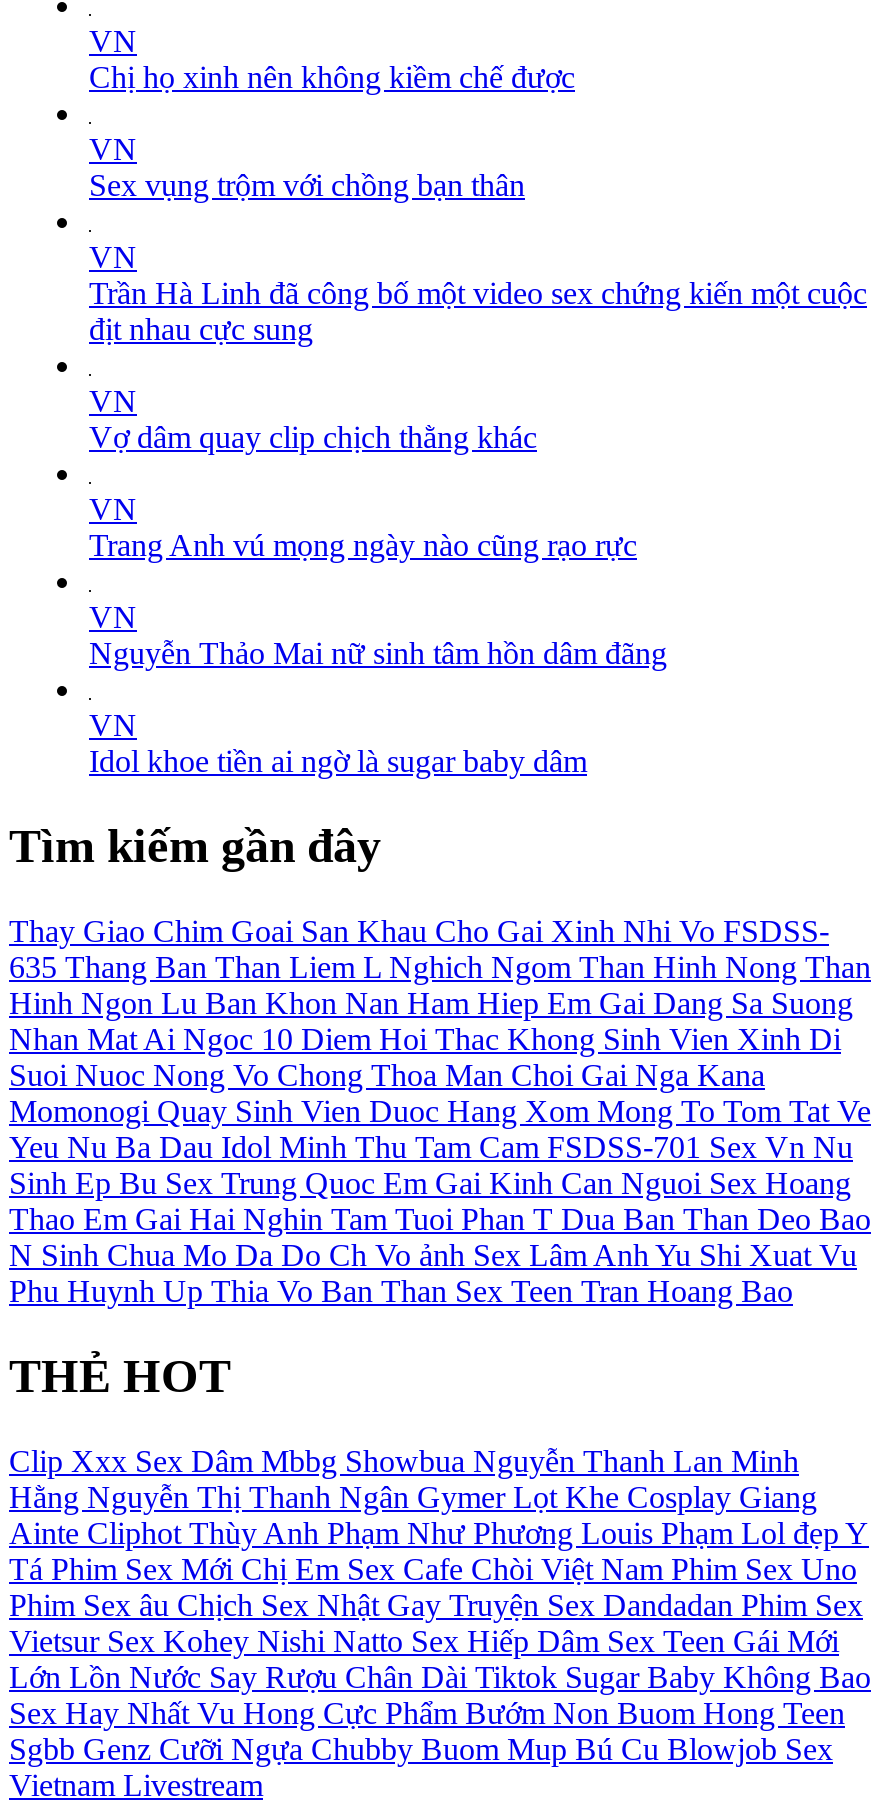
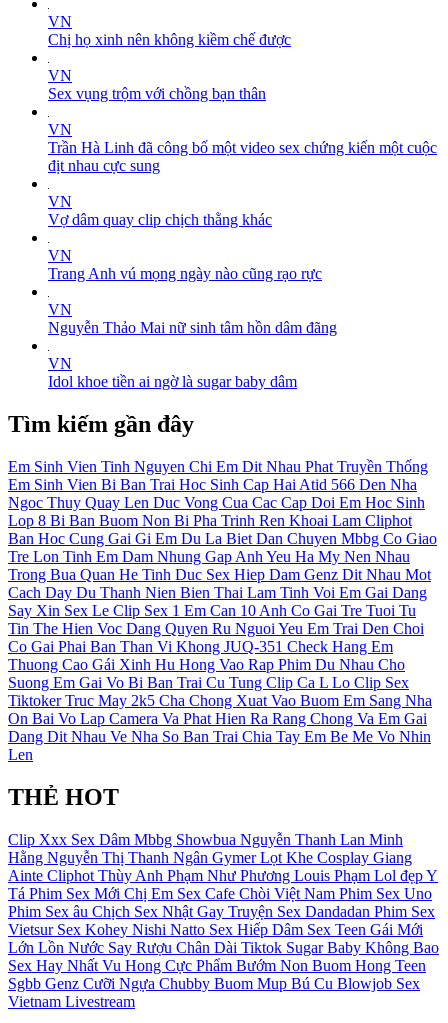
- Thay Giao Chim Goai San Khau Cho Gai Xinh Nhi Vo FSDSS-
- 635Thang Ban Than Liem L Nghich Ngom Than Hinh Nong Than
- Hinh Ngon Lu Ban Khon Nan Ham Hiep Em Gai Dang Sa Suong
- Nhan Mat Ai Ngoc 10 Diem Hoi Thac Khong Sinh Vien Xinh Di
- Suoi Nuoc Nong Vo Chong Thoa Man Choi Gai Nga Kana
- Momonogi Quay Sinh Vien Duoc Hang Xom Mong To Tom Tat Ve
- Yeu Nu Ba Dau Idol Minh Thu Tam Cam FSDSS-701 Sex Vn Nu
- Sinh Ep Bu Sex Trung Quoc Em Gai Kinh Can Nguoi Sex Hoang
- Thao Em Gai Hai Nghin Tam Tuoi Phan T Dua Ban Than Deo Bao
- N Sinh Chua Mo Da Do Ch Vo ảnh Sex Lâm Anh Yu Shi Xuat Vu
- Phu Huynh Up Thia Vo Ban Than Sex Teen Tran Hoang Bao
+ Em Sinh Vien Tinh Nguyen Chi Em Dit Nhau Phat Truyền Thống
+ Em Sinh Vien Bi Ban Trai Hoc Sinh Cap Hai Atid 566 Den Nha
+ Ngoc Thuy Quay Len Duc Vong Cua Cac Cap Doi Em Hoc Sinh
+ Lop 8 Bi Ban Buom Non Bi Pha Trinh Ren Khoai Lam Cliphot
+ Ban Hoc Cung Gai Gi Em Du La Biet Dan Chuyen Mbbg Co Giao
+ Tre Lon Tinh Em Dam Nhung Gap Anh Yeu Ha My Nen Nhau
+ Trong Bua Quan He Tinh Duc Sex Hiep Dam Genz Dit Nhau Mot
+ Cach Day Du Thanh Nien Bien Thai Lam Tinh Voi Em Gai Dang
+ Say Xin Sex Le Clip Sex 1 Em Can 10 Anh Co Gai Tre Tuoi Tu
+ Tin The Hien Voc Dang Quyen Ru Nguoi Yeu Em Trai Den Choi
+ Co Gai Phai Ban Than Vi Khong JUQ-351 Check Hang Em
+ Thuong Cao Gái Xinh Hu Hong Vao Rap Phim Du Nhau Cho
+ Suong Em Gai Vo Bi Ban Trai Cu Tung Clip Ca L Lo Clip Sex
+ Tiktoker Truc May 2k5 Cha Chong Xuat Vao Buom Em Sang Nha
+ On Bai Vo Lap Camera Va Phat Hien Ra Rang Chong Va Em Gai
+ Dang Dit Nhau Ve Nha So Ban Trai Chia Tay Em Be Me Vo Nhin
+ Len
